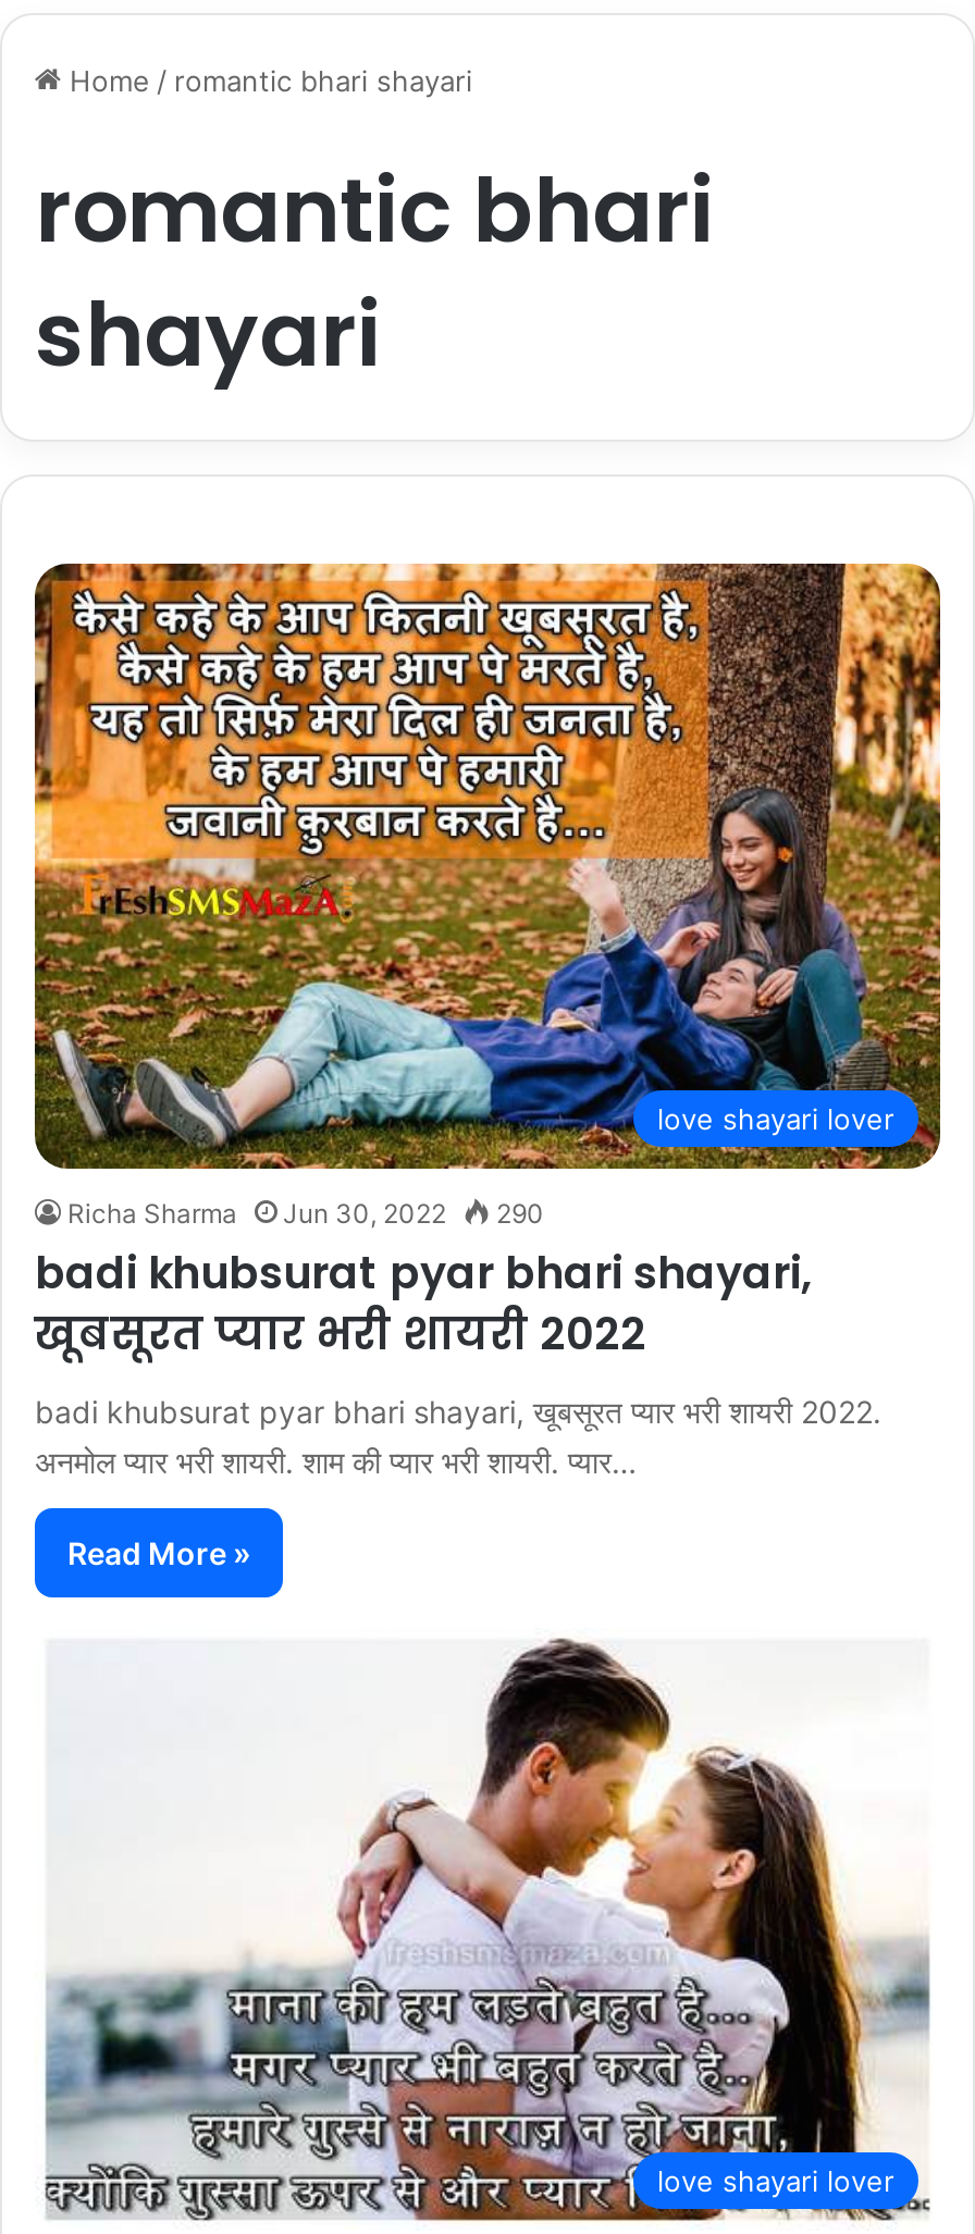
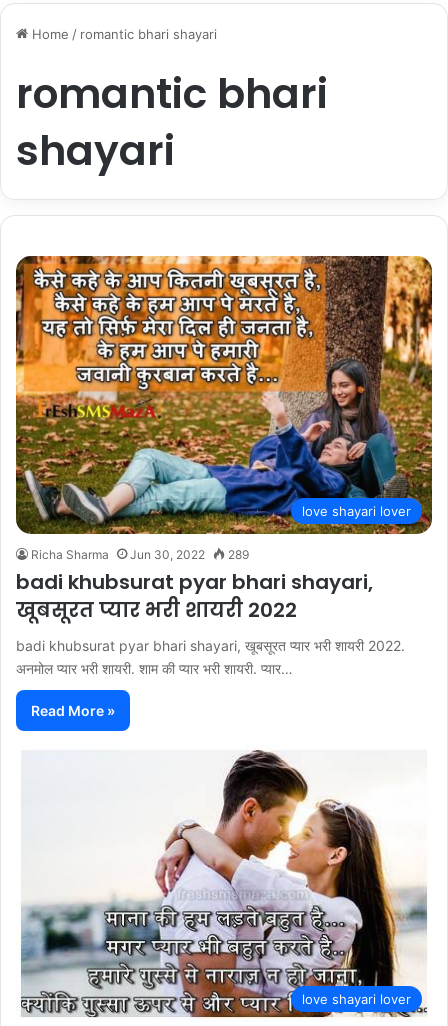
- Richa Sharma Jun 30, 2022 290
+ Richa Sharma Jun 30, 2022 289
